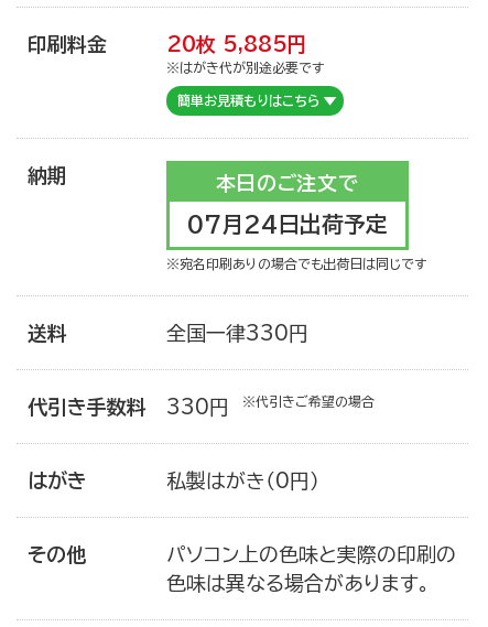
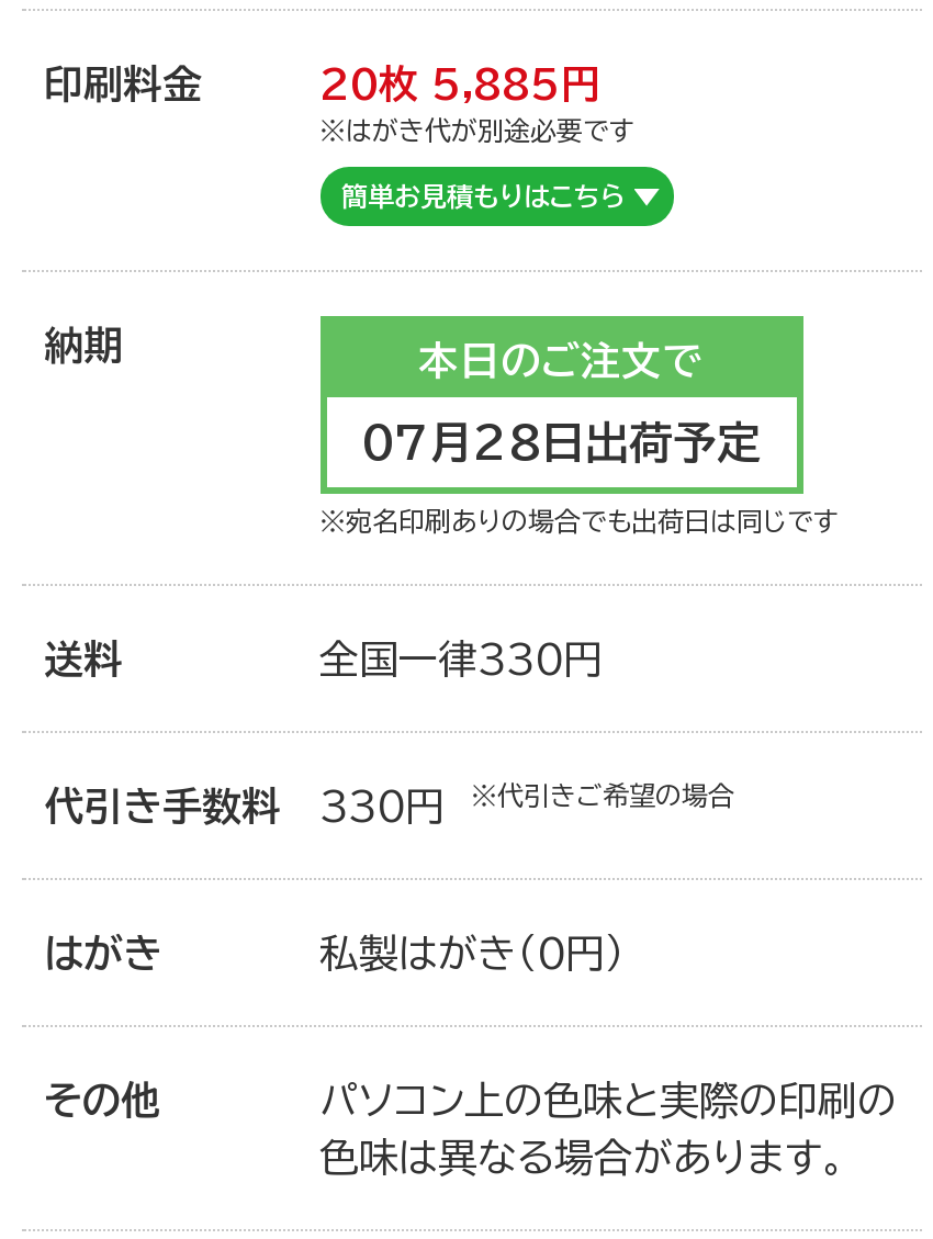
- 07月24日出荷予定
+ 07月28日出荷予定
